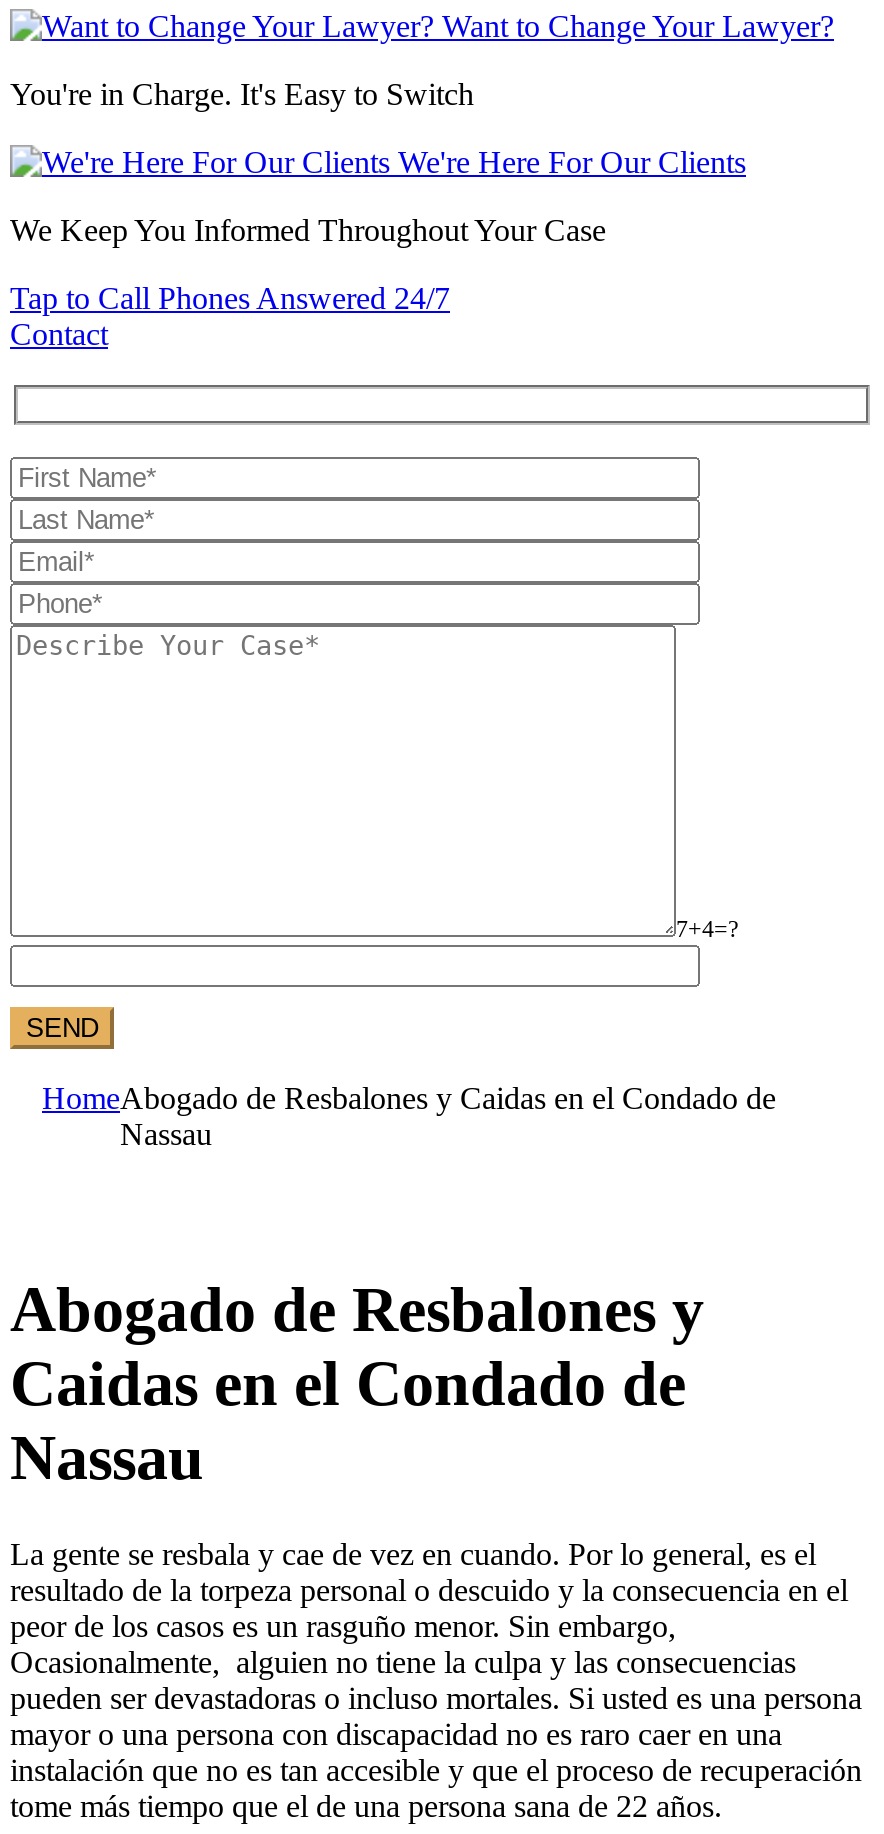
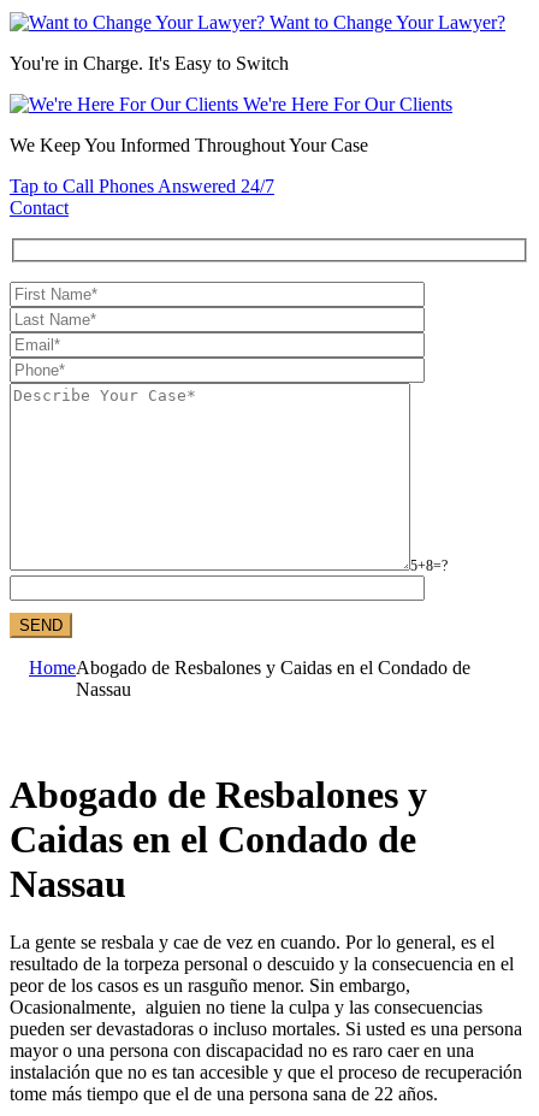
- 7+4=?
+ 5+8=?
